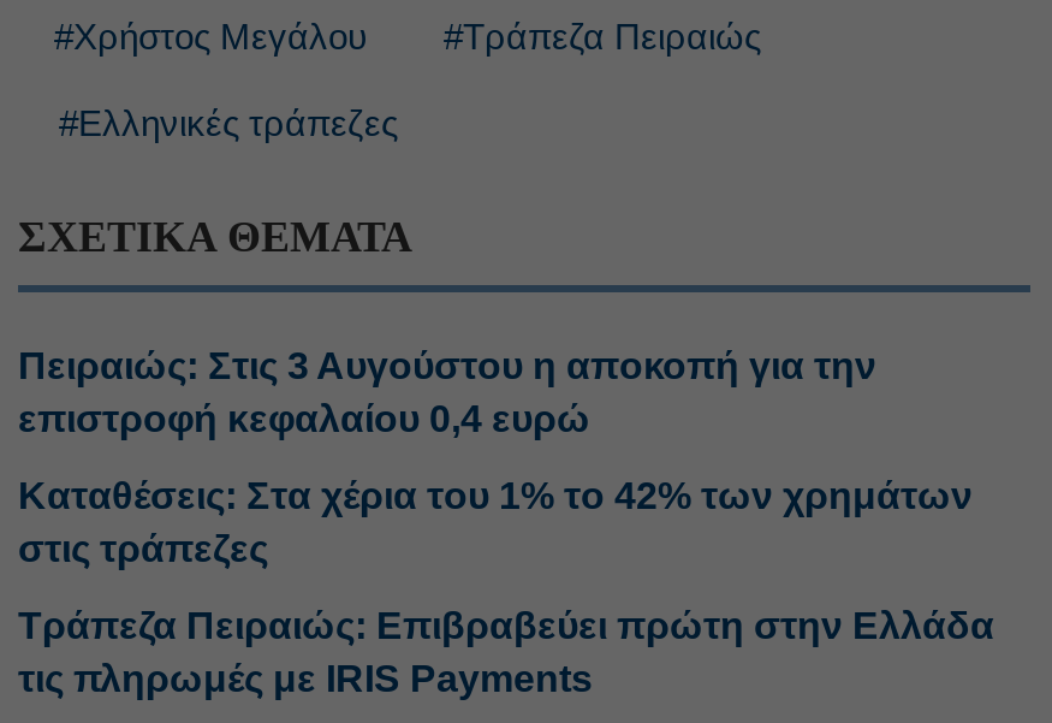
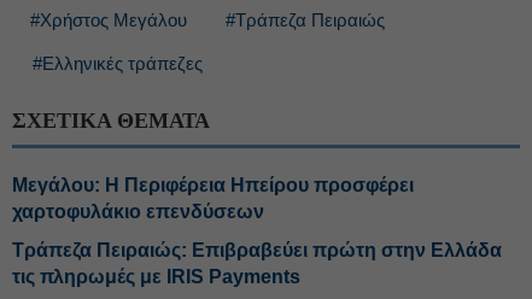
- Πειραιώς: Στις 3 Αυγούστου η αποκοπή για την
- επιστροφή κεφαλαίου 0,4 ευρώ
- Καταθέσεις: Στα χέρια του 1% το 42% των χρημάτων
- στις τράπεζες
+ Μεγάλου: Η Περιφέρεια Ηπείρου προσφέρει
+ χαρτοφυλάκιο επενδύσεων
